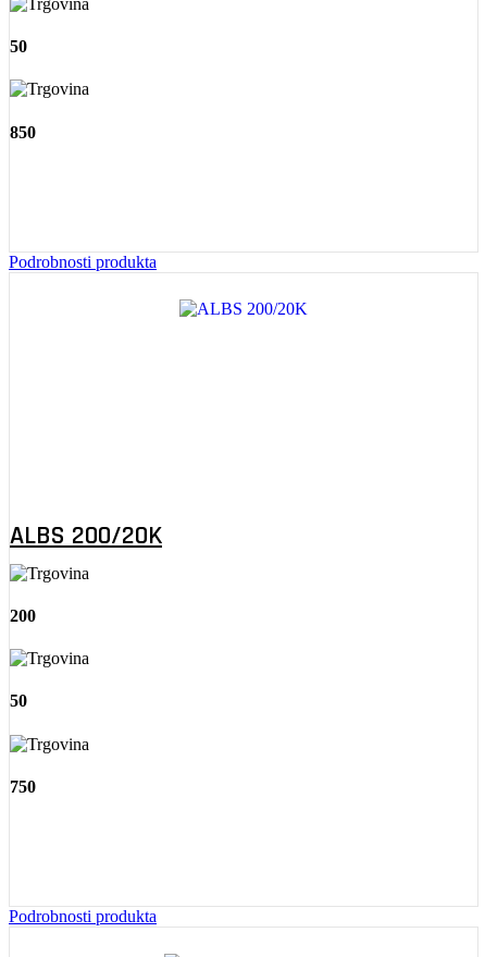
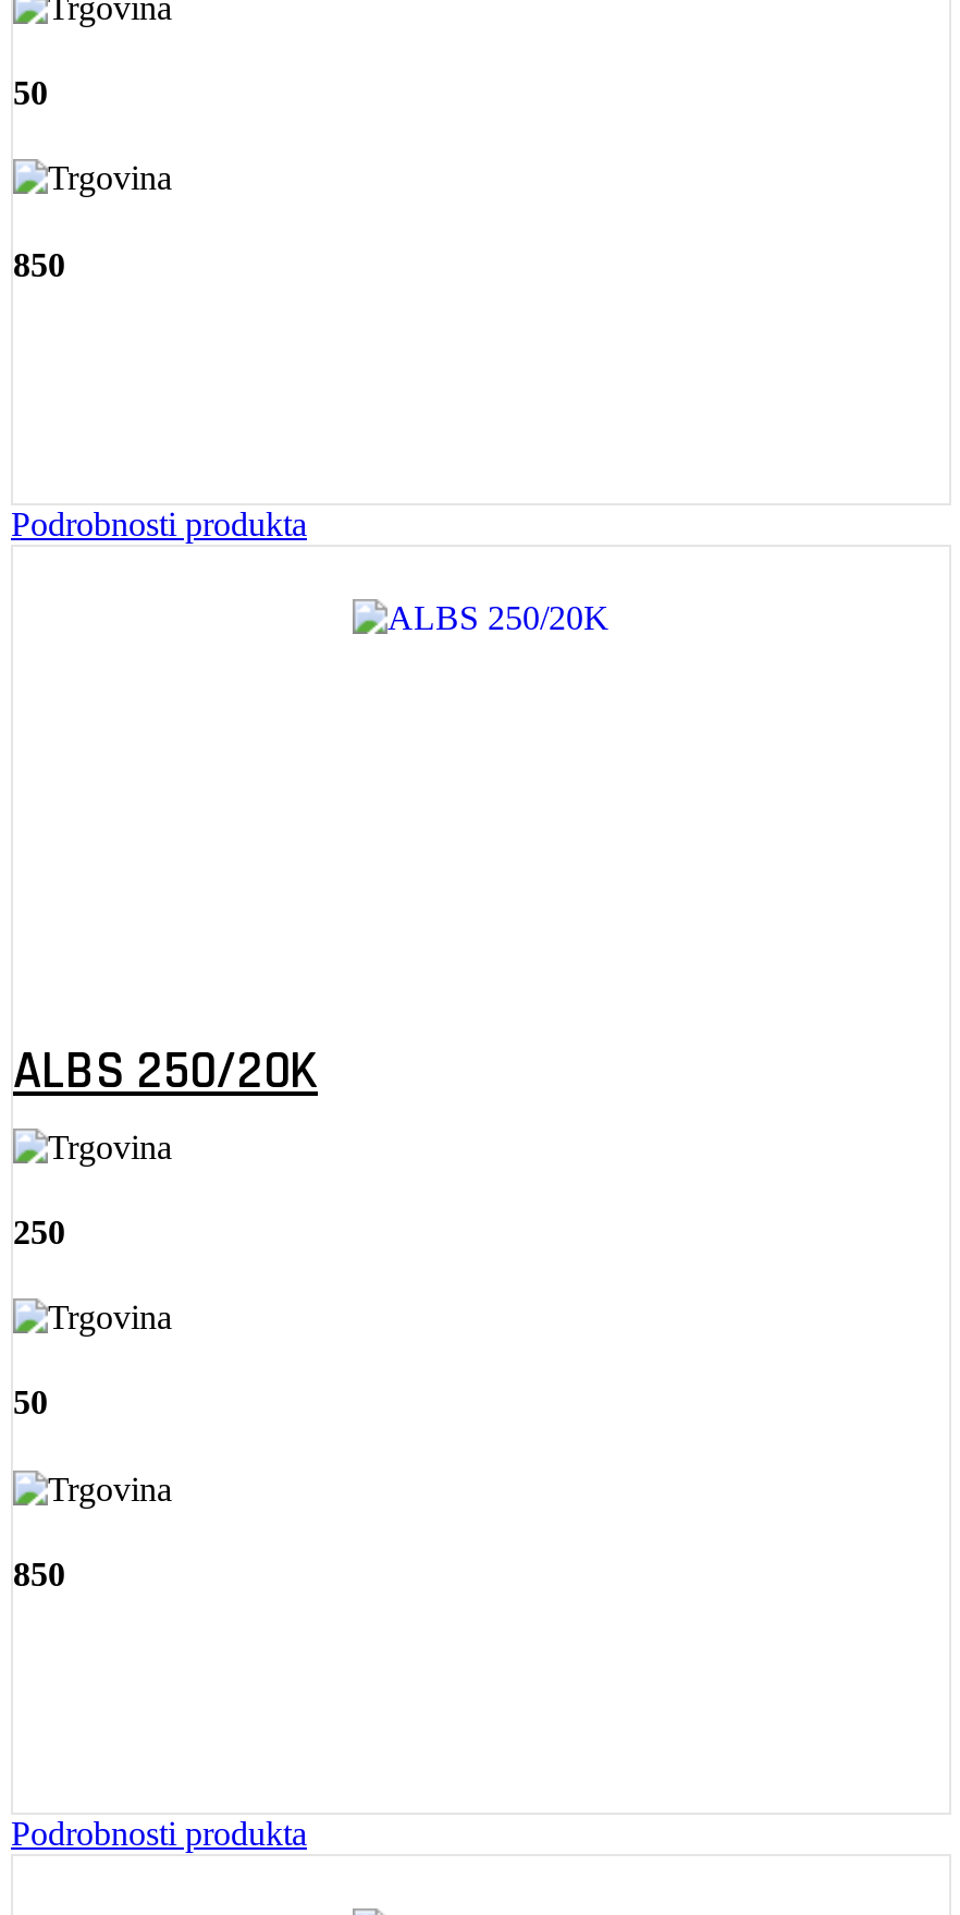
- ALBS 200/20K
+ ALBS 250/20K

- 200
+ 250

- 750
+ 850
